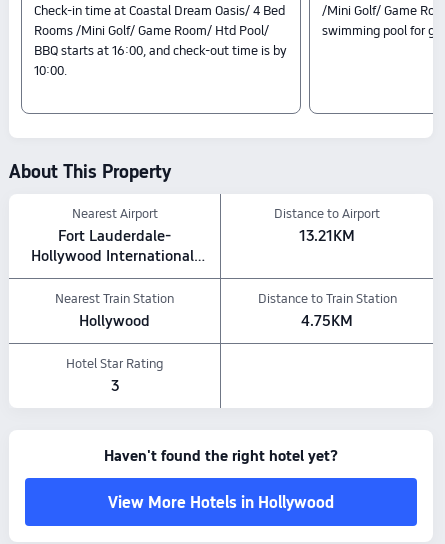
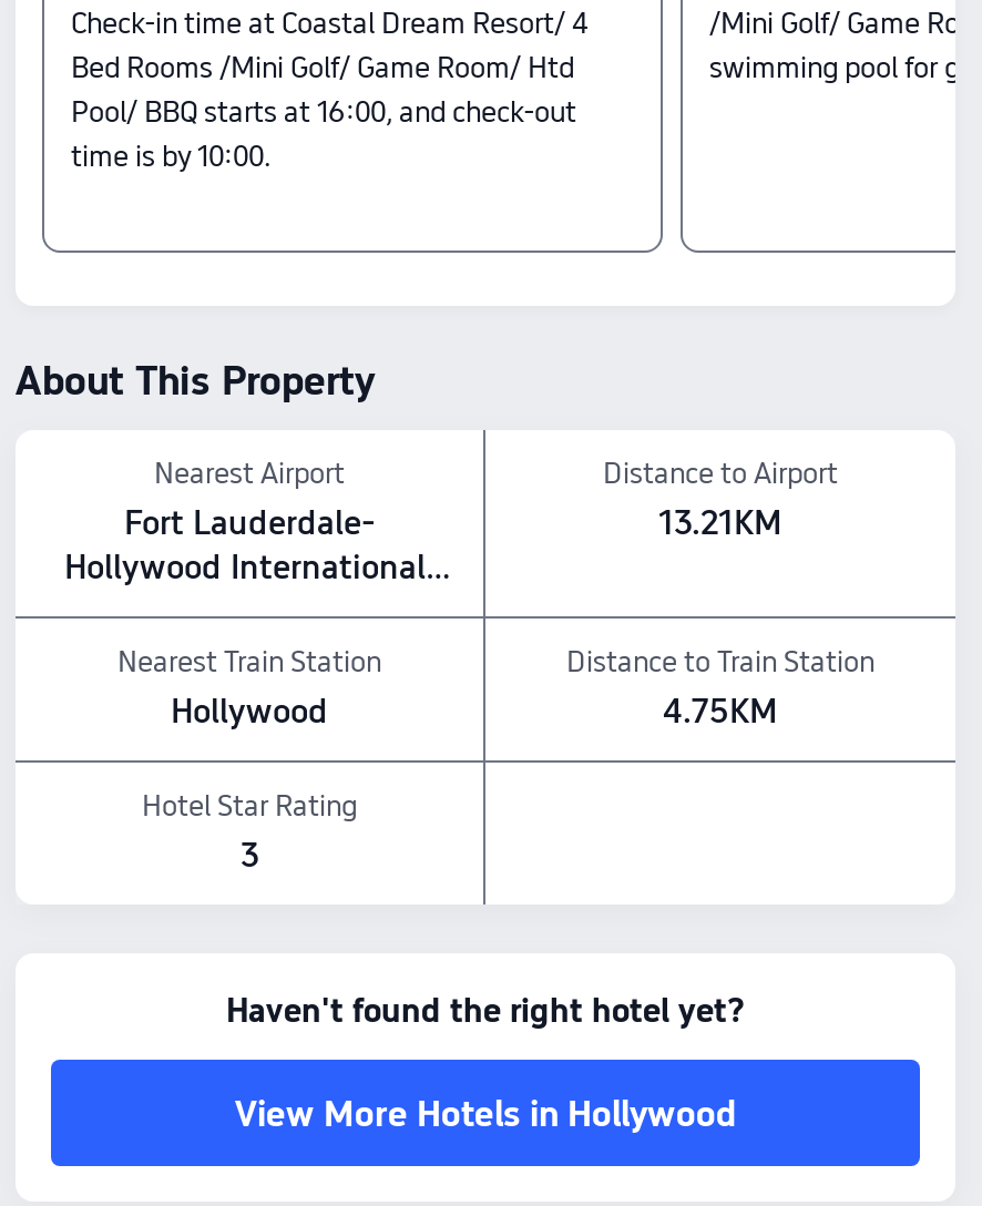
- Check-in time at Coastal Dream Oasis/ 4 Bed
- Rooms /Mini Golf/ Game Room/ Htd Pool/
- BBQ starts at 16:00, and check-out time is by
- 10:00.
+ Check-in time at Coastal Dream Resort/ 4
+ Bed Rooms /Mini Golf/ Game Room/ Htd
+ Pool/ BBQ starts at 16:00, and check-out
+ time is by 10:00.
